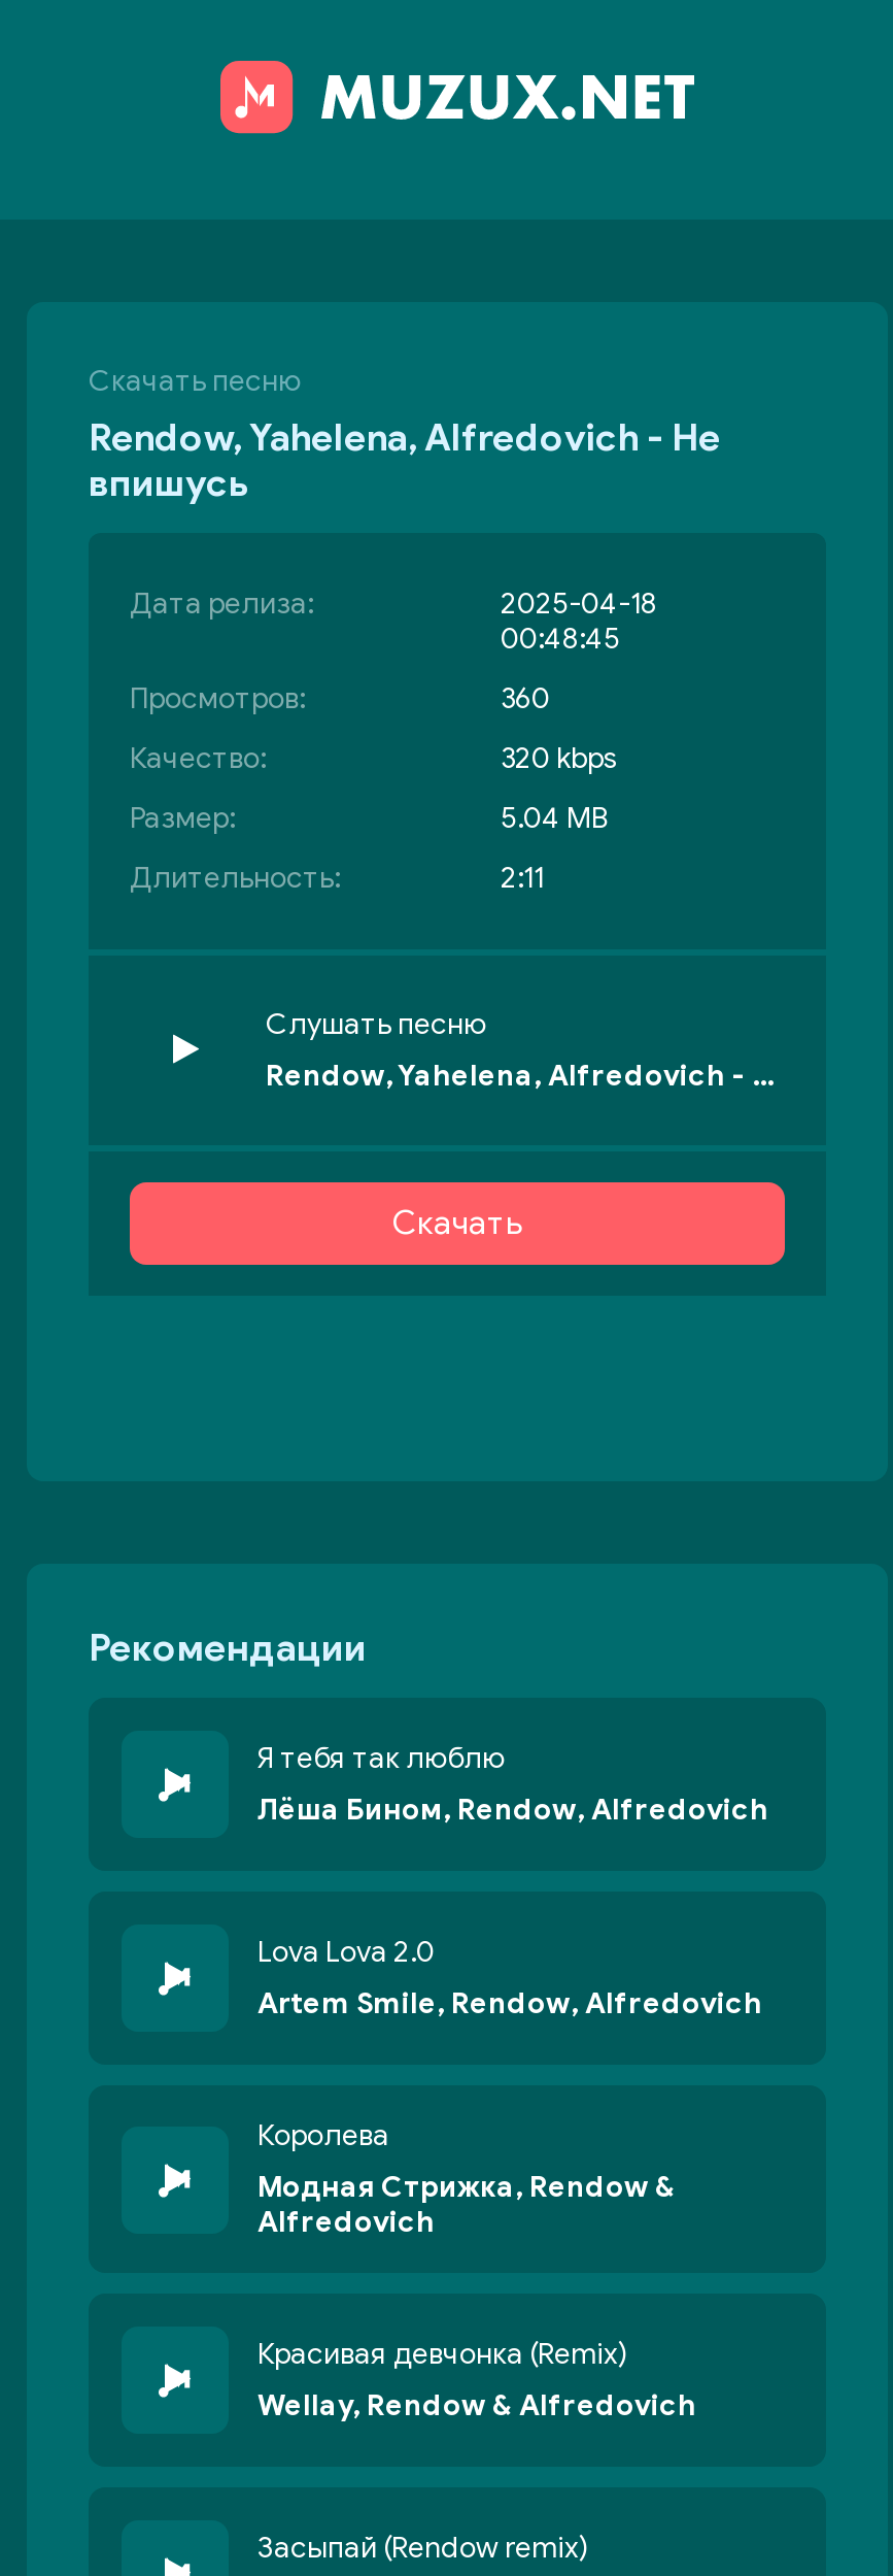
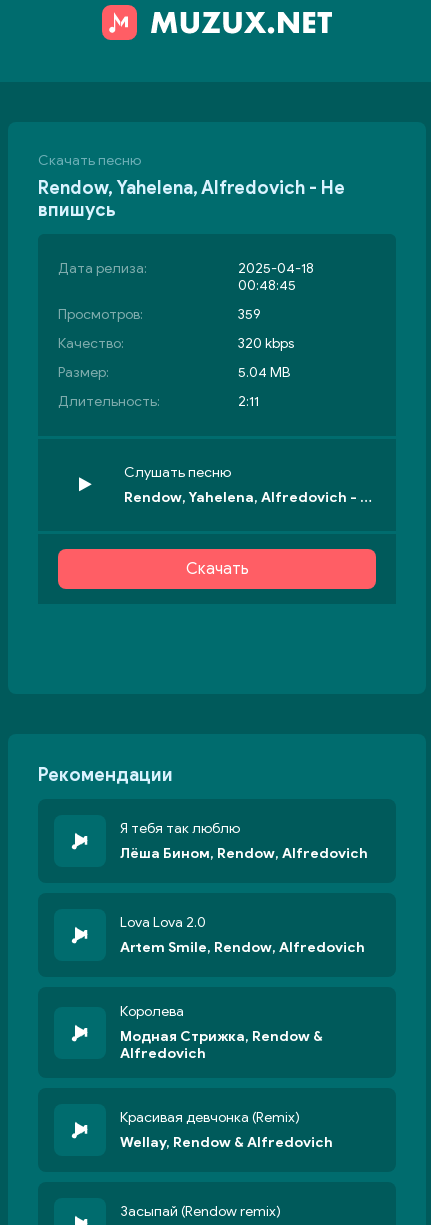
- 360
+ 359
